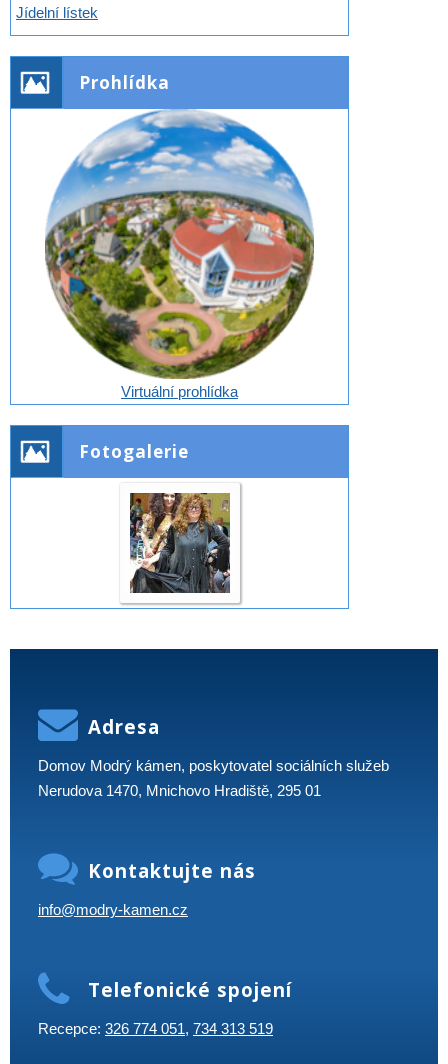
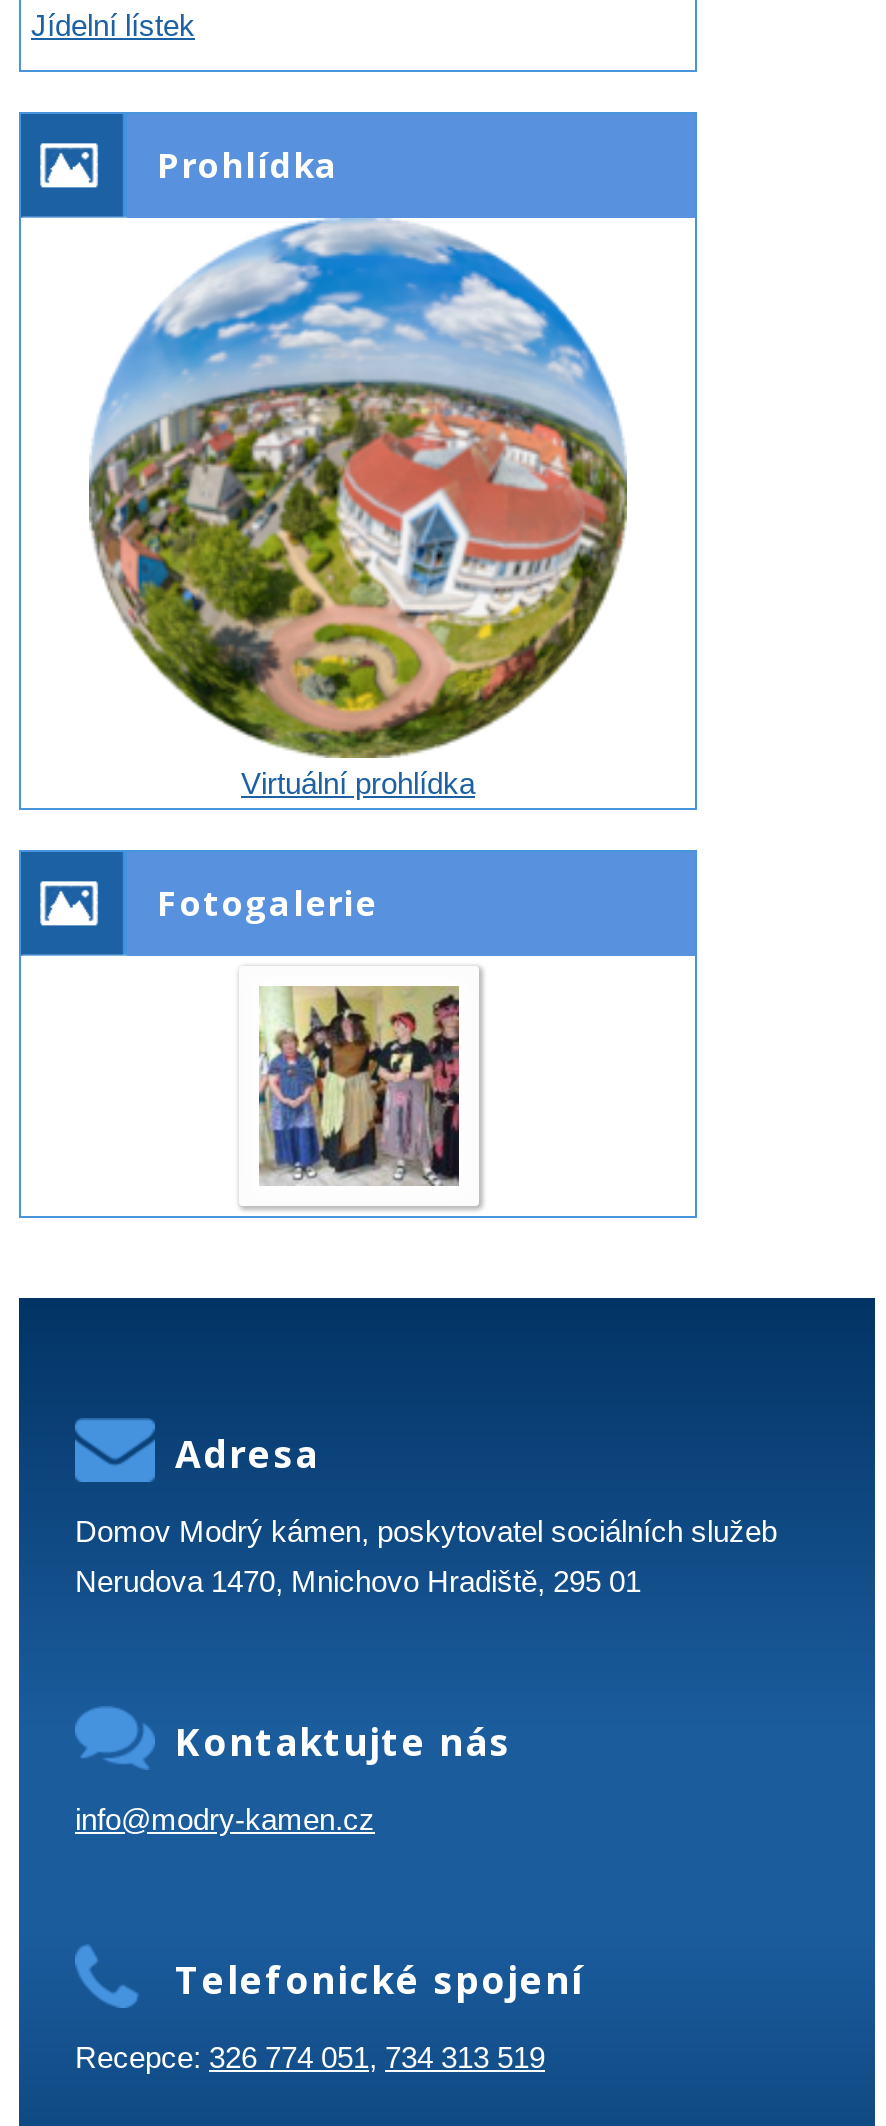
- [image]
+ [image]
